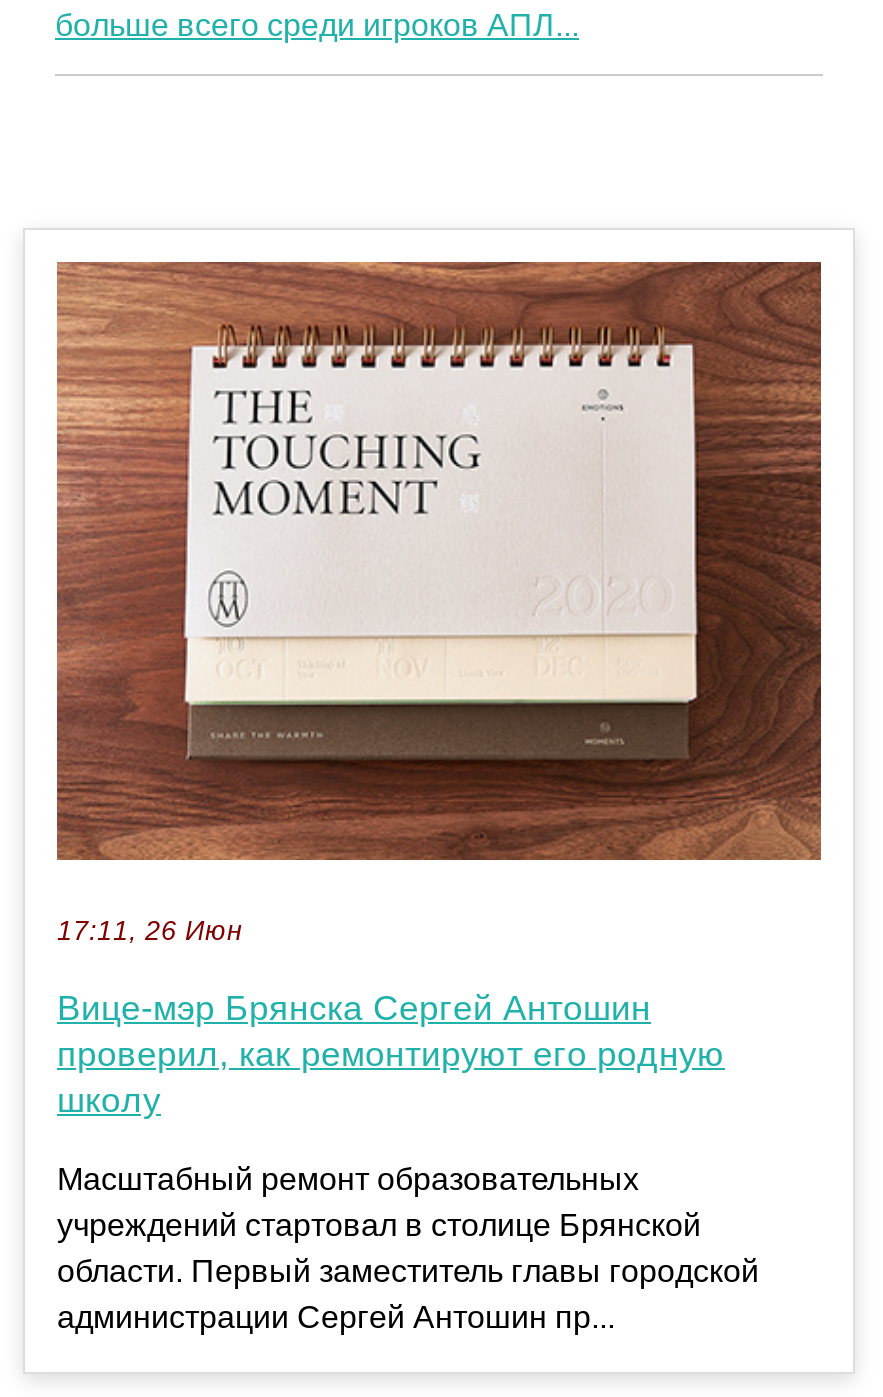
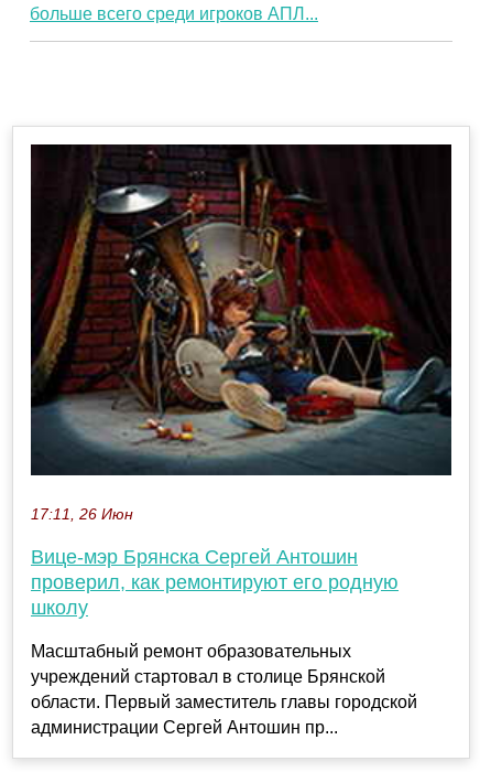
- [image]
+ [image]
